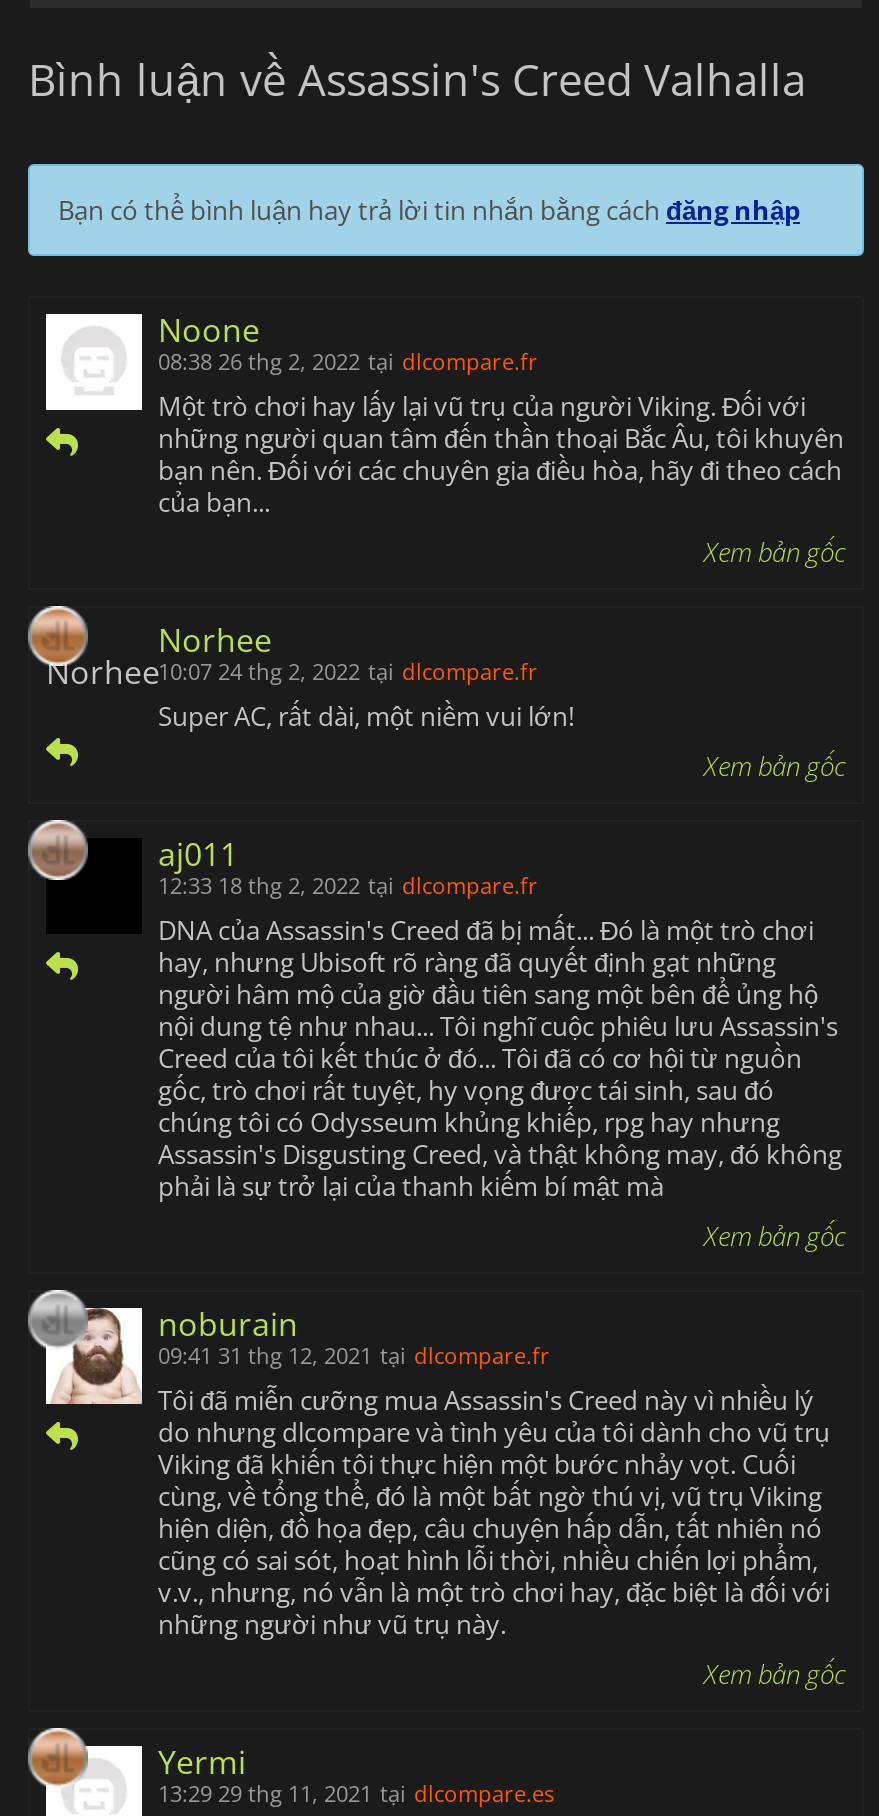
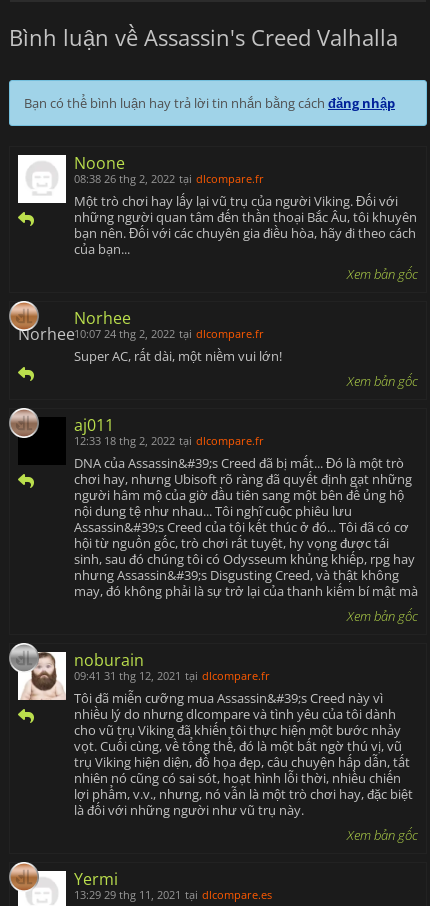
- DNA của Assassin's Creed đã bị mất... Đó là một trò chơi
- hay, nhưng Ubisoft rõ ràng đã quyết định gạt những
+ DNA của Assassin&#39;s Creed đã bị mất... Đó là một trò
+ chơi hay, nhưng Ubisoft rõ ràng đã quyết định gạt những

- nội dung tệ như nhau... Tôi nghĩ cuộc phiêu lưu Assassin's
- Creed của tôi kết thúc ở đó... Tôi đã có cơ hội từ nguồn
- gốc, trò chơi rất tuyệt, hy vọng được tái sinh, sau đó
- chúng tôi có Odysseum khủng khiếp, rpg hay nhưng
- Assassin's Disgusting Creed, và thật không may, đó không
- phải là sự trở lại của thanh kiếm bí mật mà
+ nội dung tệ như nhau... Tôi nghĩ cuộc phiêu lưu
+ Assassin&#39;s Creed của tôi kết thúc ở đó... Tôi đã có cơ
+ hội từ nguồn gốc, trò chơi rất tuyệt, hy vọng được tái
+ sinh, sau đó chúng tôi có Odysseum khủng khiếp, rpg hay
+ nhưng Assassin&#39;s Disgusting Creed, và thật không
+ may, đó không phải là sự trở lại của thanh kiếm bí mật mà

- Tôi đã miễn cưỡng mua Assassin's Creed này vì nhiều lý
- do nhưng dlcompare và tình yêu của tôi dành cho vũ trụ
- Viking đã khiến tôi thực hiện một bước nhảy vọt. Cuối
- cùng, về tổng thể, đó là một bất ngờ thú vị, vũ trụ Viking
- hiện diện, đồ họa đẹp, câu chuyện hấp dẫn, tất nhiên nó
- cũng có sai sót, hoạt hình lỗi thời, nhiều chiến lợi phẩm,
- v.v., nhưng, nó vẫn là một trò chơi hay, đặc biệt là đối với
- những người như vũ trụ này.
+ Tôi đã miễn cưỡng mua Assassin&#39;s Creed này vì
+ nhiều lý do nhưng dlcompare và tình yêu của tôi dành
+ cho vũ trụ Viking đã khiến tôi thực hiện một bước nhảy
+ vọt. Cuối cùng, về tổng thể, đó là một bất ngờ thú vị, vũ
+ trụ Viking hiện diện, đồ họa đẹp, câu chuyện hấp dẫn, tất
+ nhiên nó cũng có sai sót, hoạt hình lỗi thời, nhiều chiến
+ lợi phẩm, v.v., nhưng, nó vẫn là một trò chơi hay, đặc biệt
+ là đối với những người như vũ trụ này.
